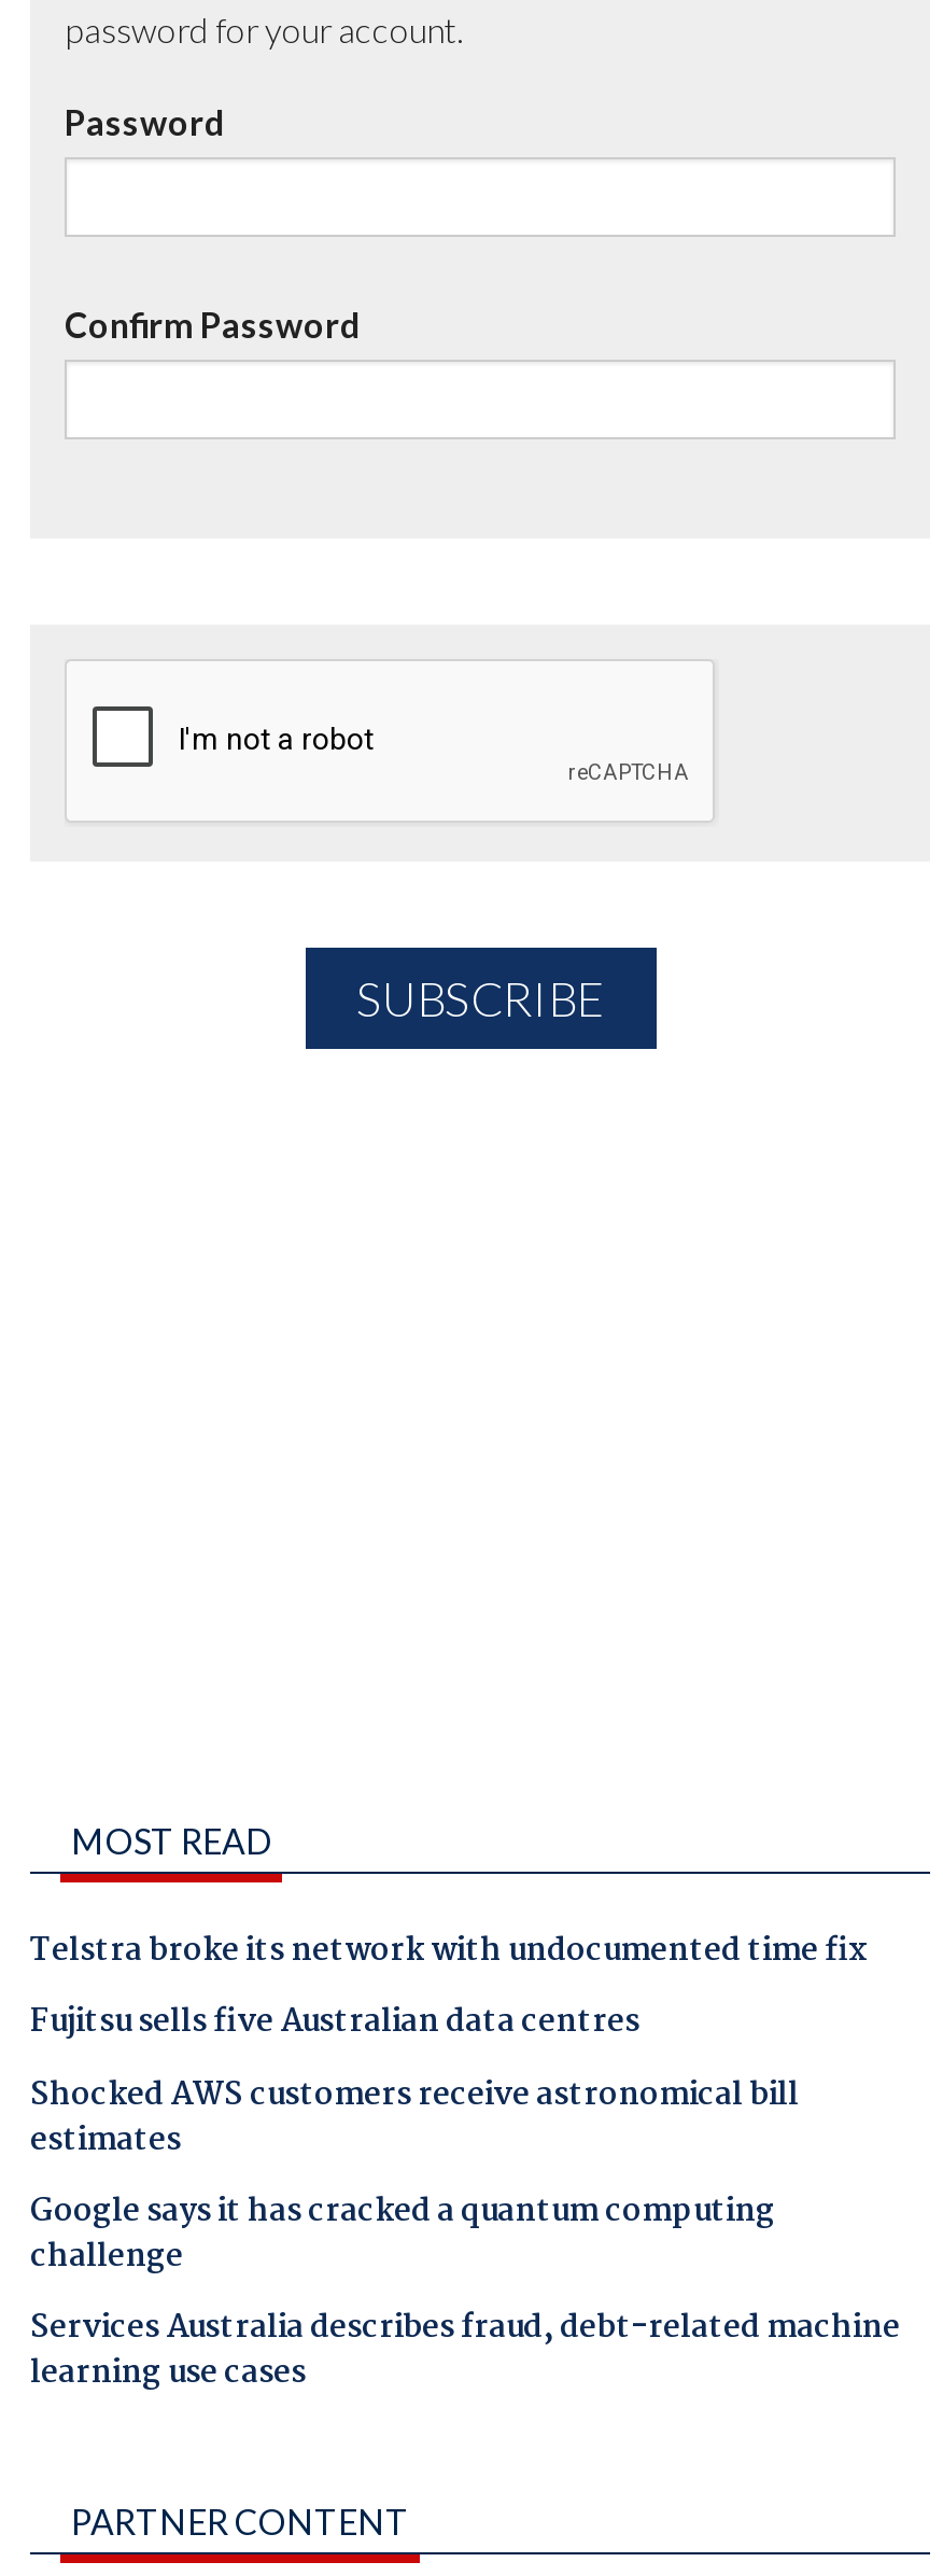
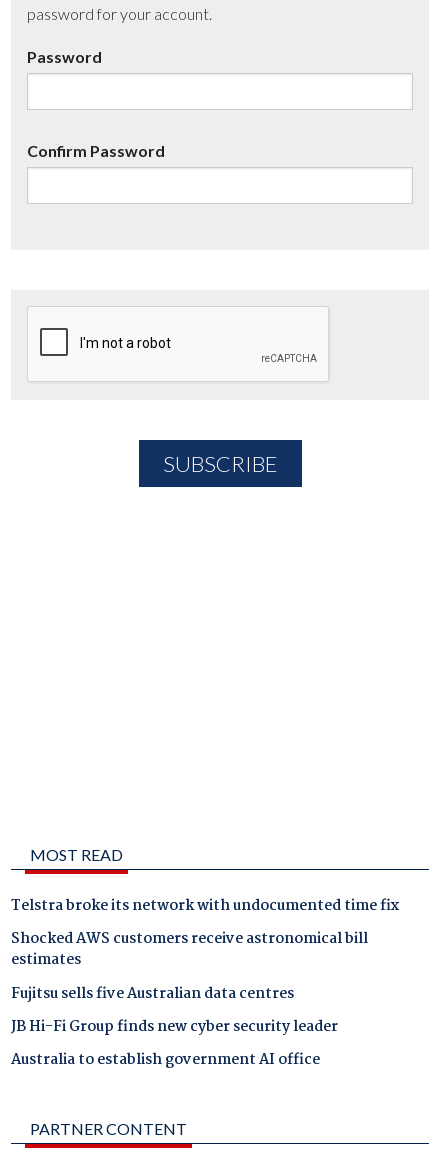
moved down: Fujitsu sells five Australian data centres

- Google says it has cracked a quantum computing
- challenge
- Services Australia describes fraud, debt-related machine
- learning use cases
+ JB Hi-Fi Group finds new cyber security leader
+ Australia to establish government AI office
